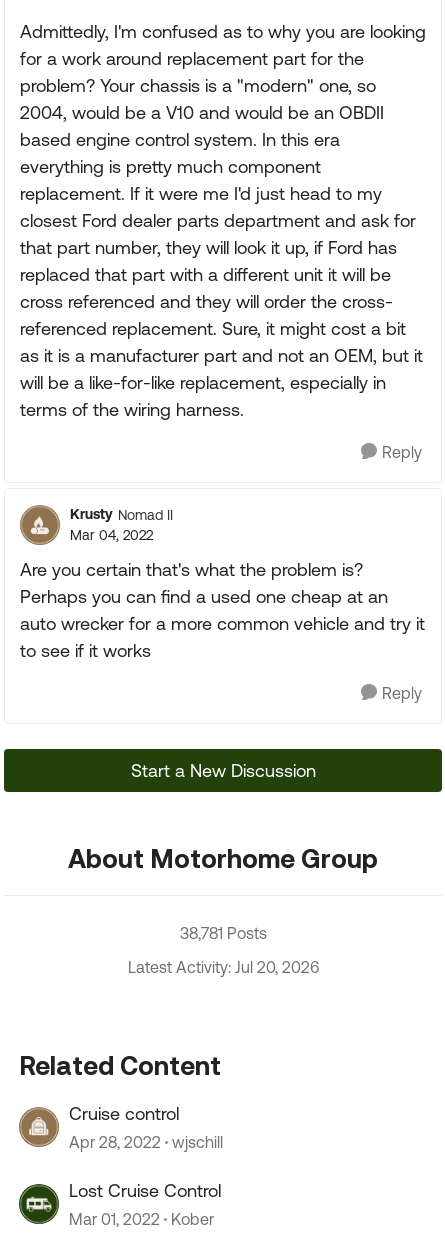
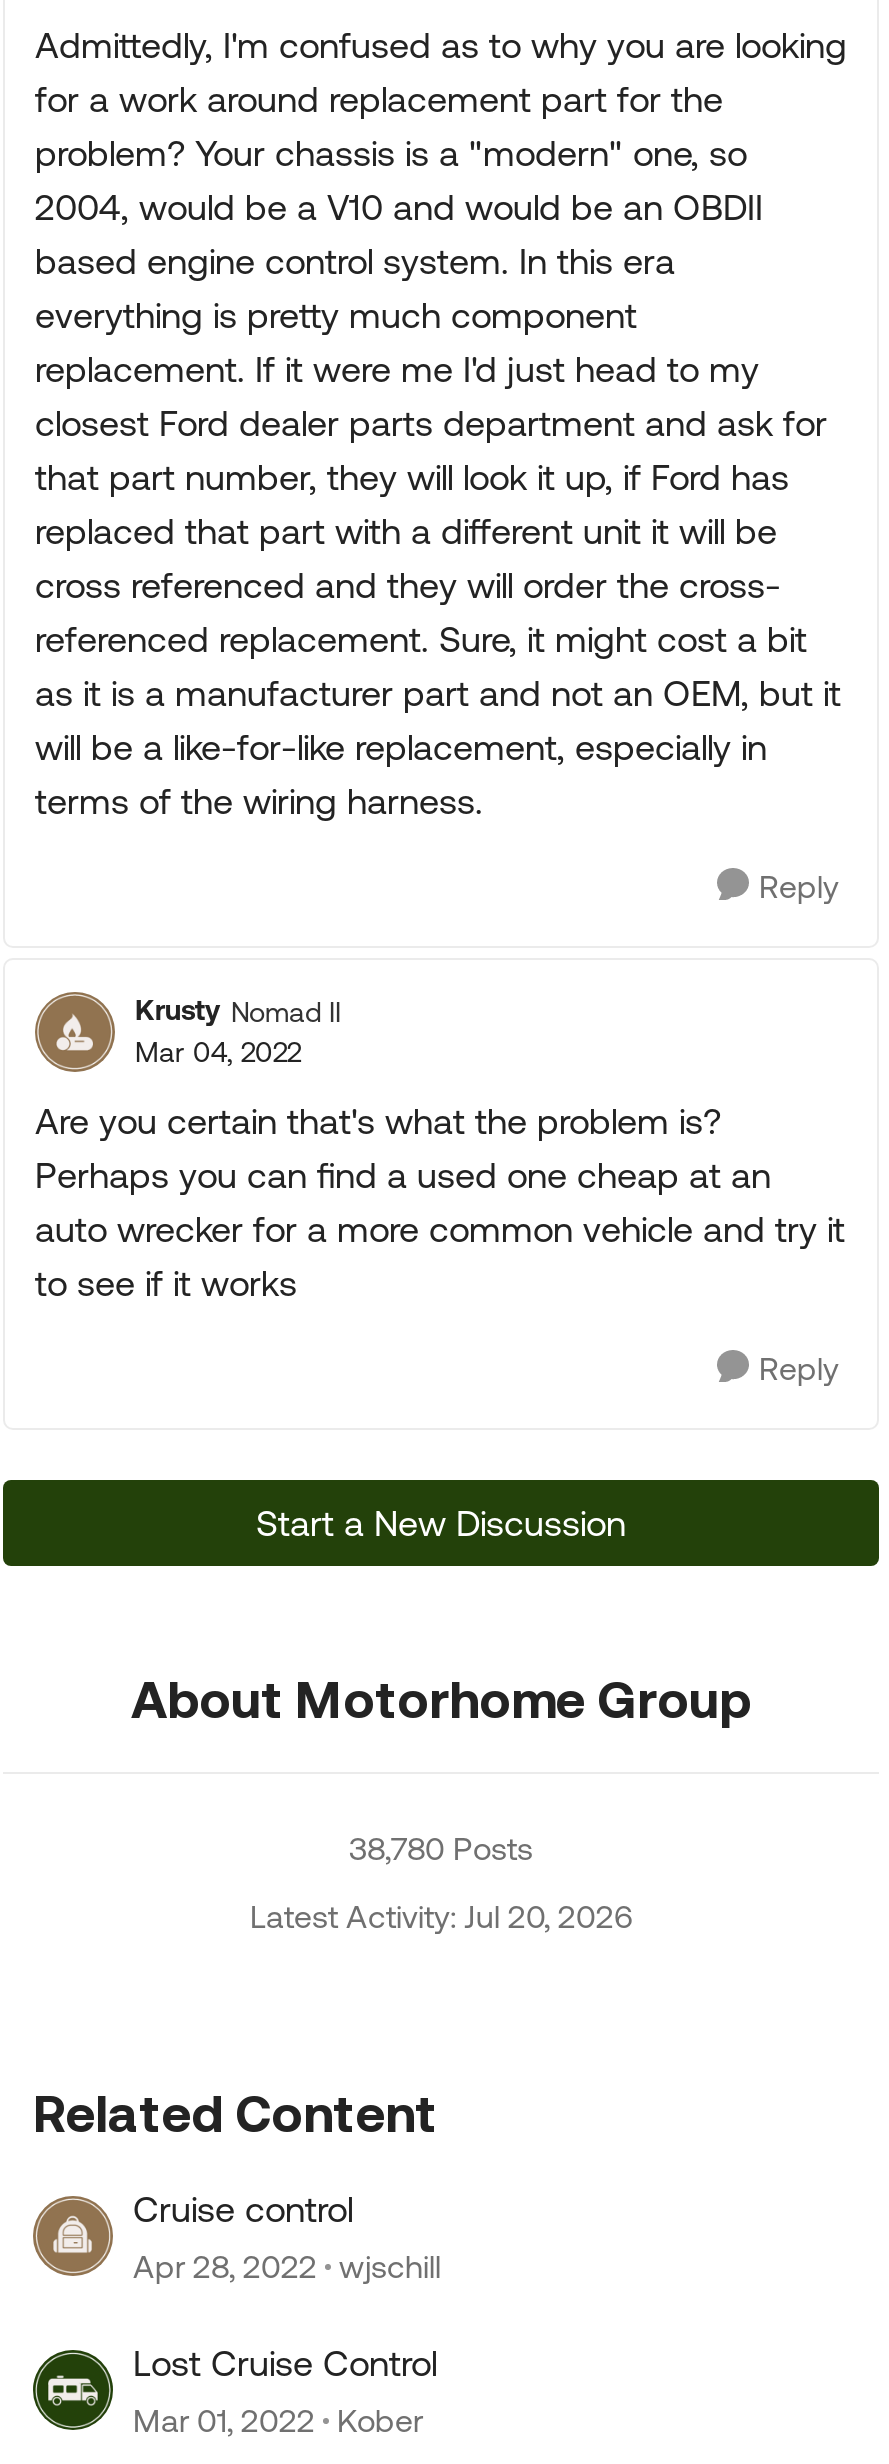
- 38,781 Posts
+ 38,780 Posts
